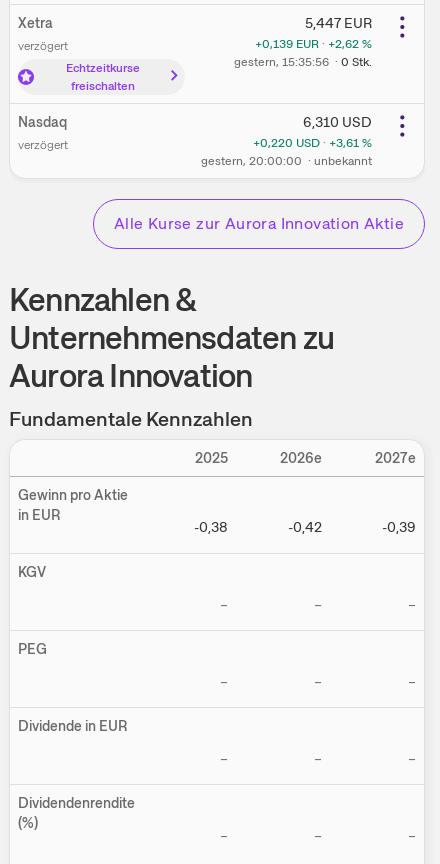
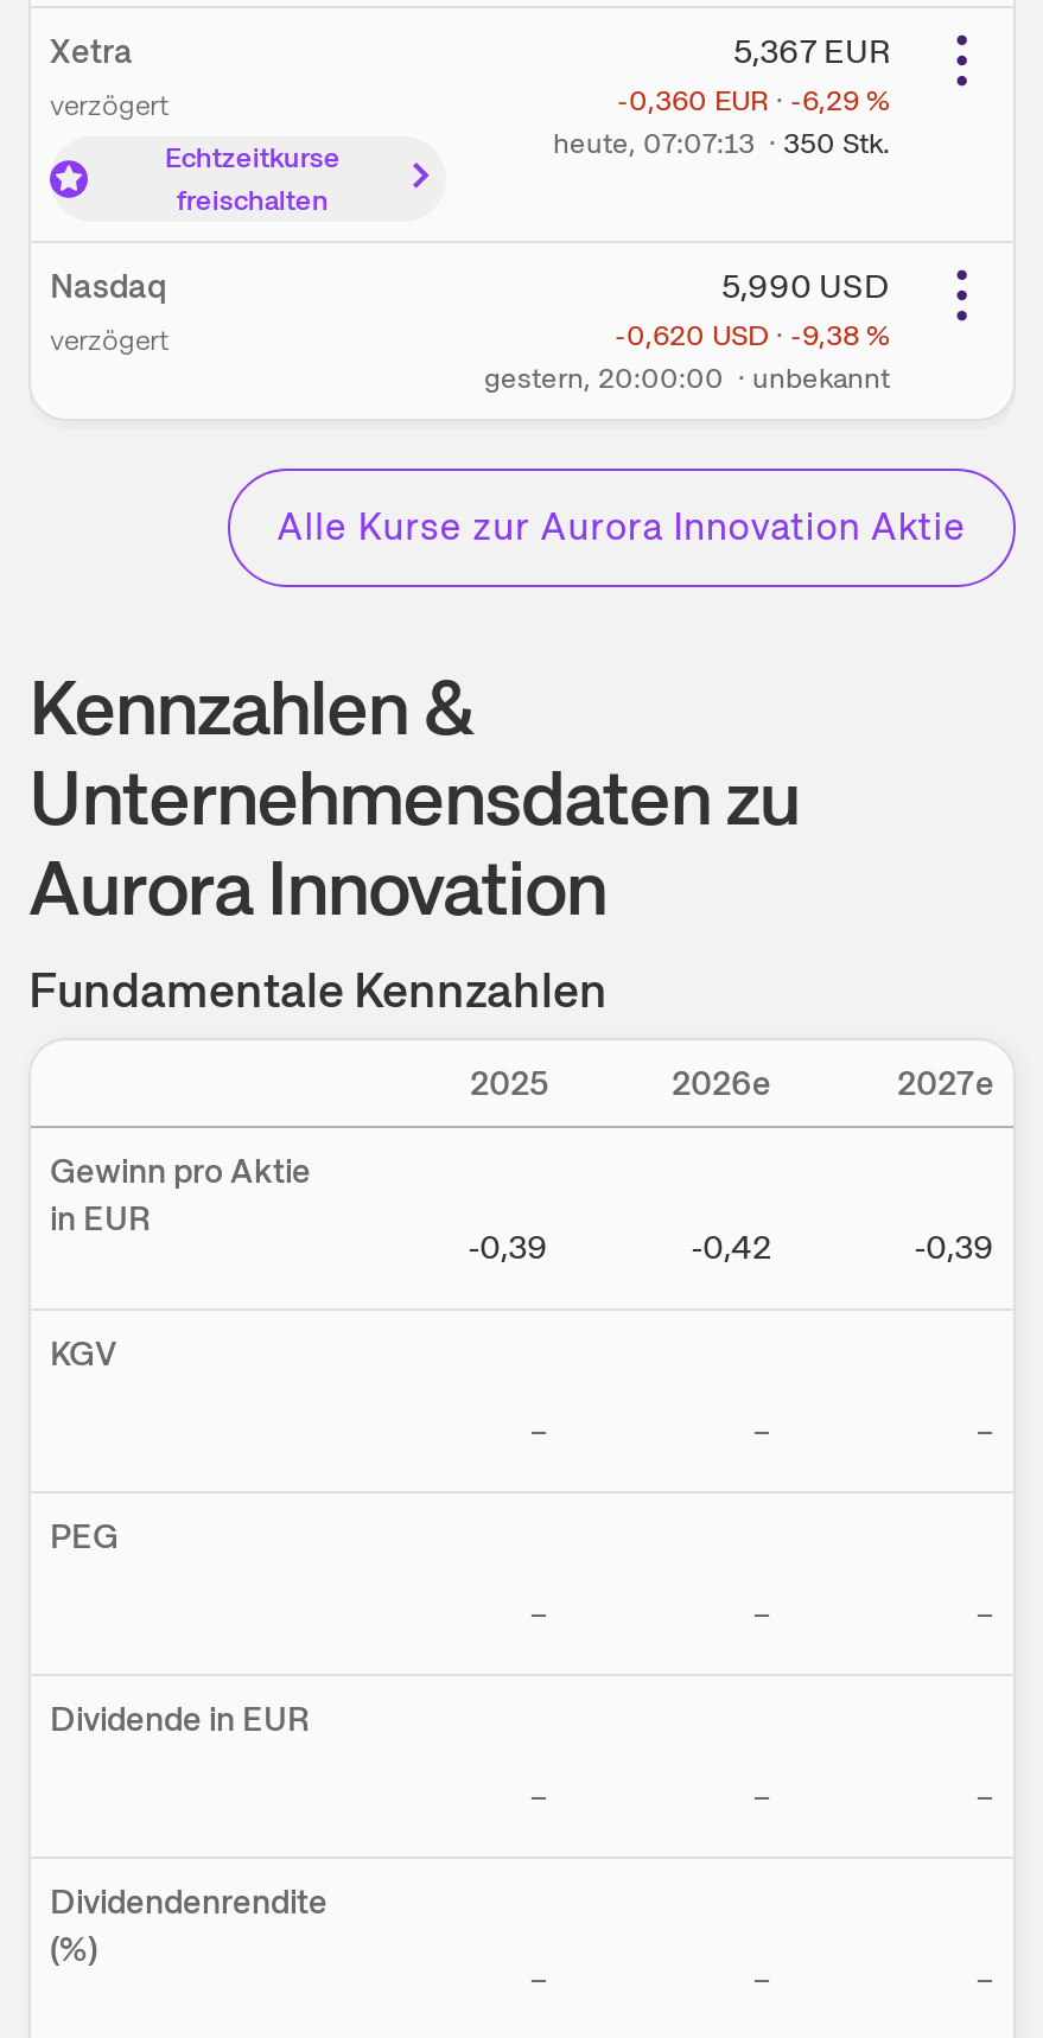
- 5,447 EUR
+ 5,367 EUR

- +0,139 EUR · +2,62 %
+ -0,360 EUR · -6,29 %

- gestern, 15:35:56 · 0 Stk.
+ heute, 07:07:13 · 350 Stk.

- 6,310 USD
+ 5,990 USD

- +0,220 USD · +3,61 %
+ -0,620 USD · -9,38 %

- -0,38
+ -0,39
